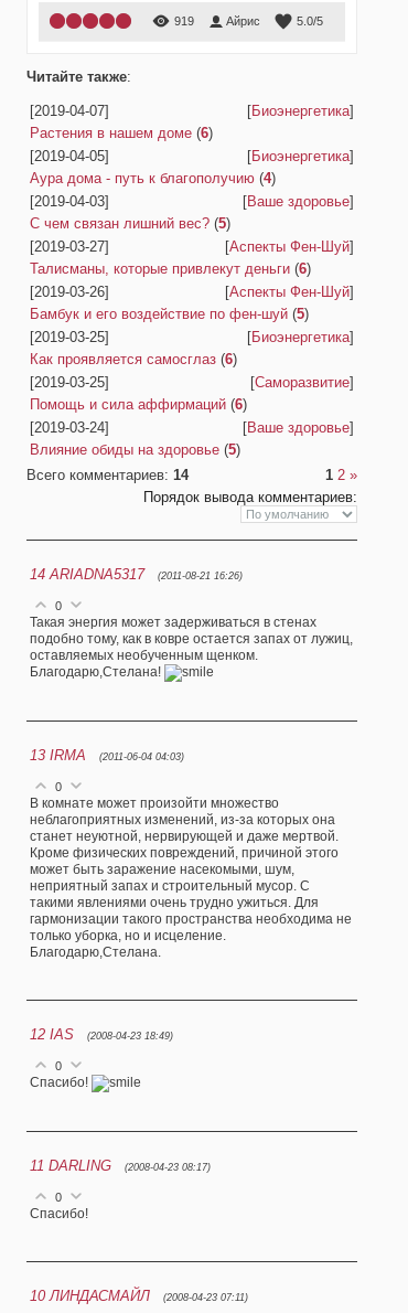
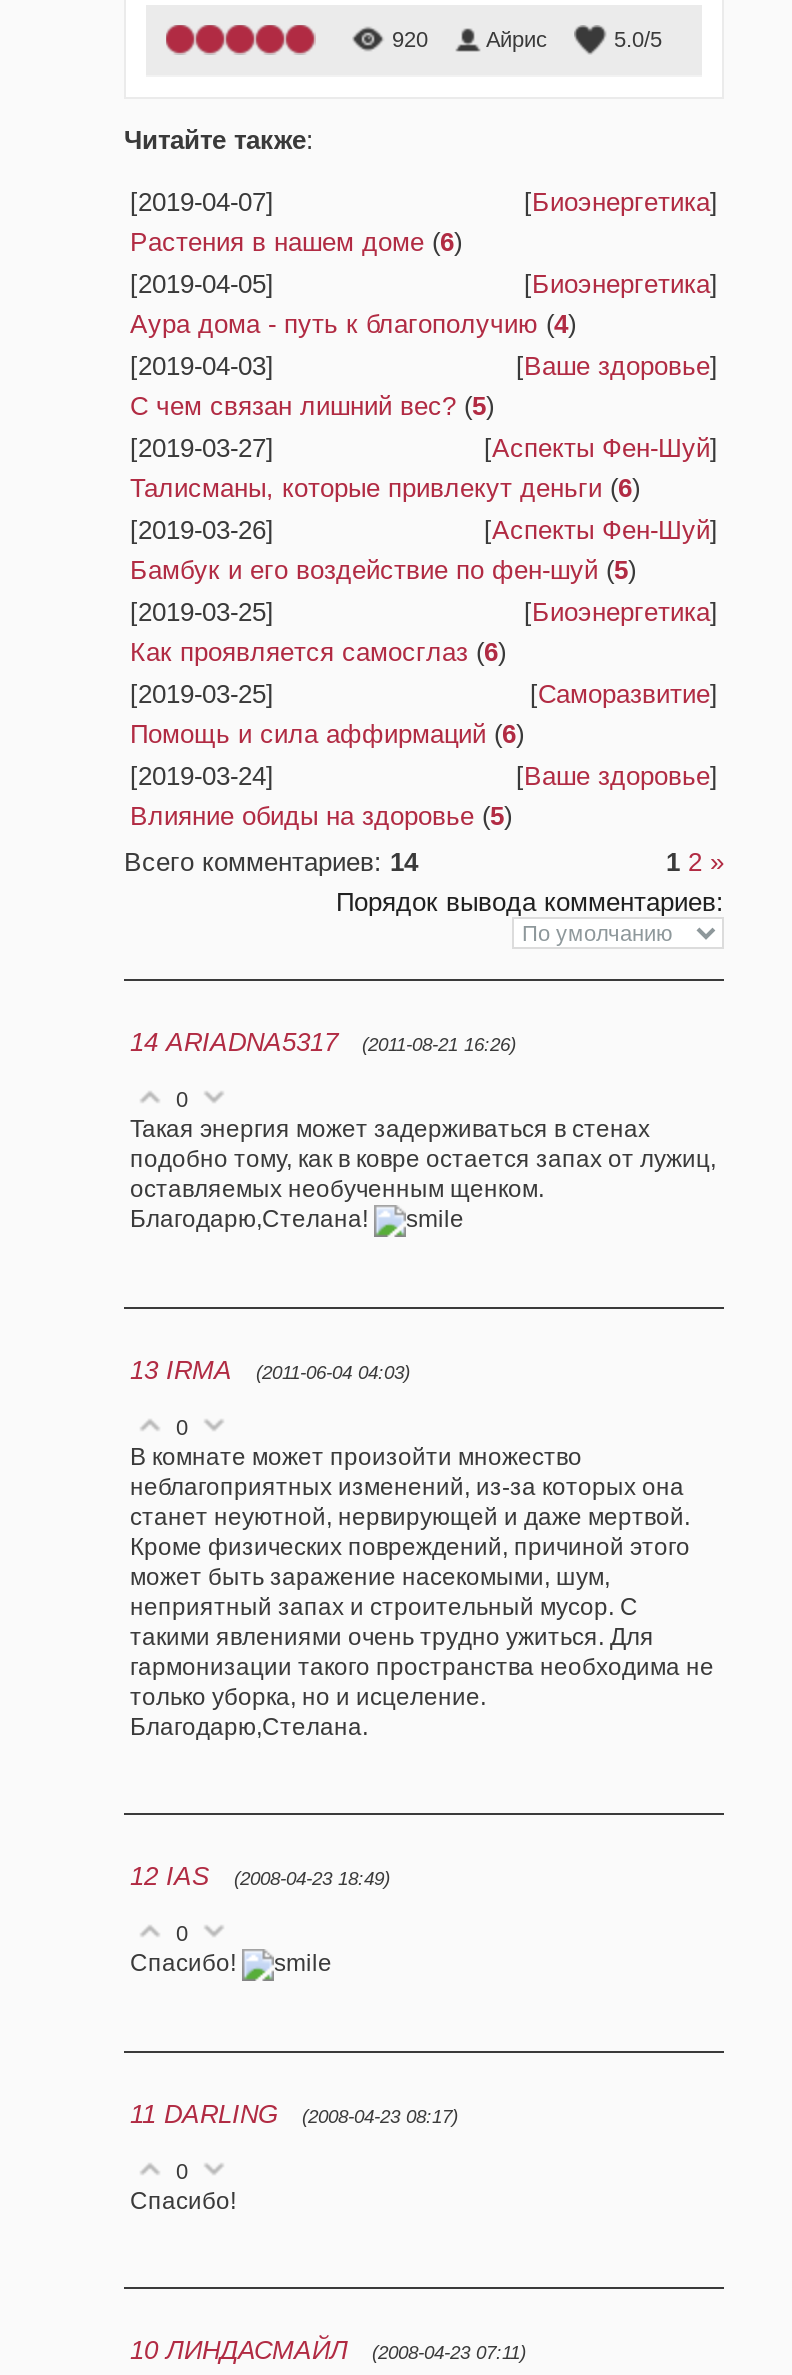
- 919
+ 920
